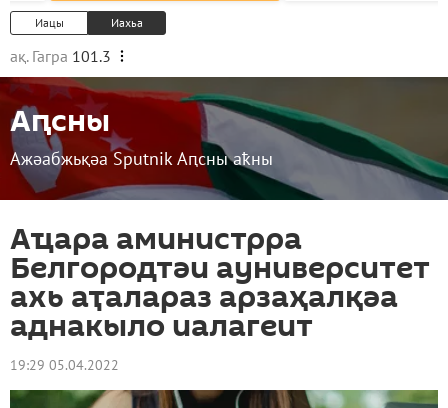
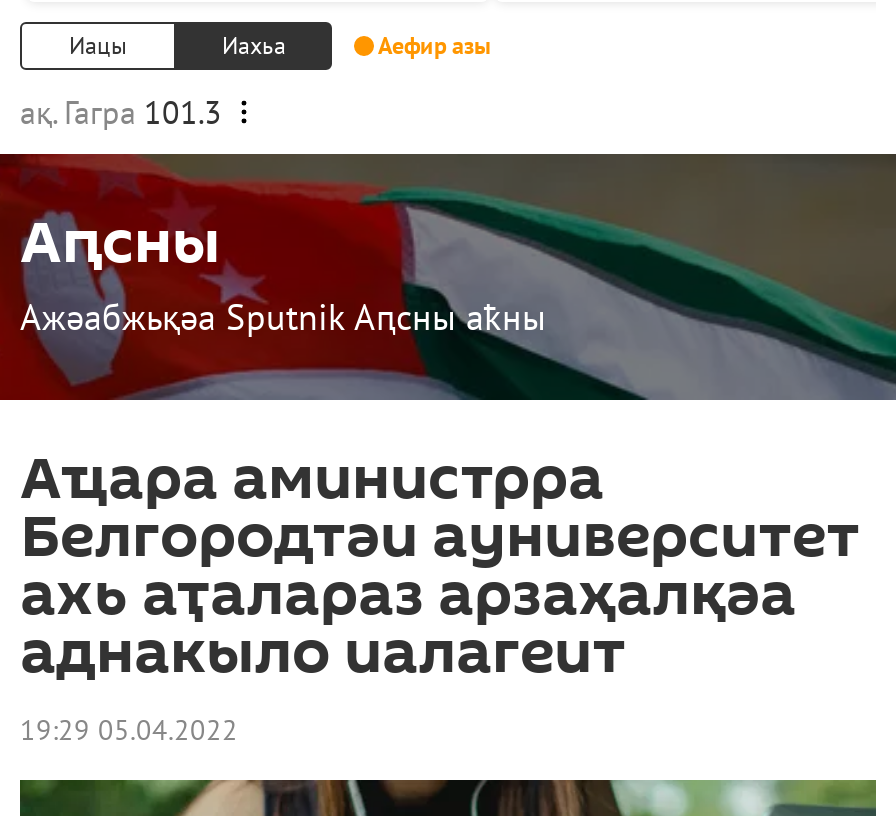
+ Аефир азы
